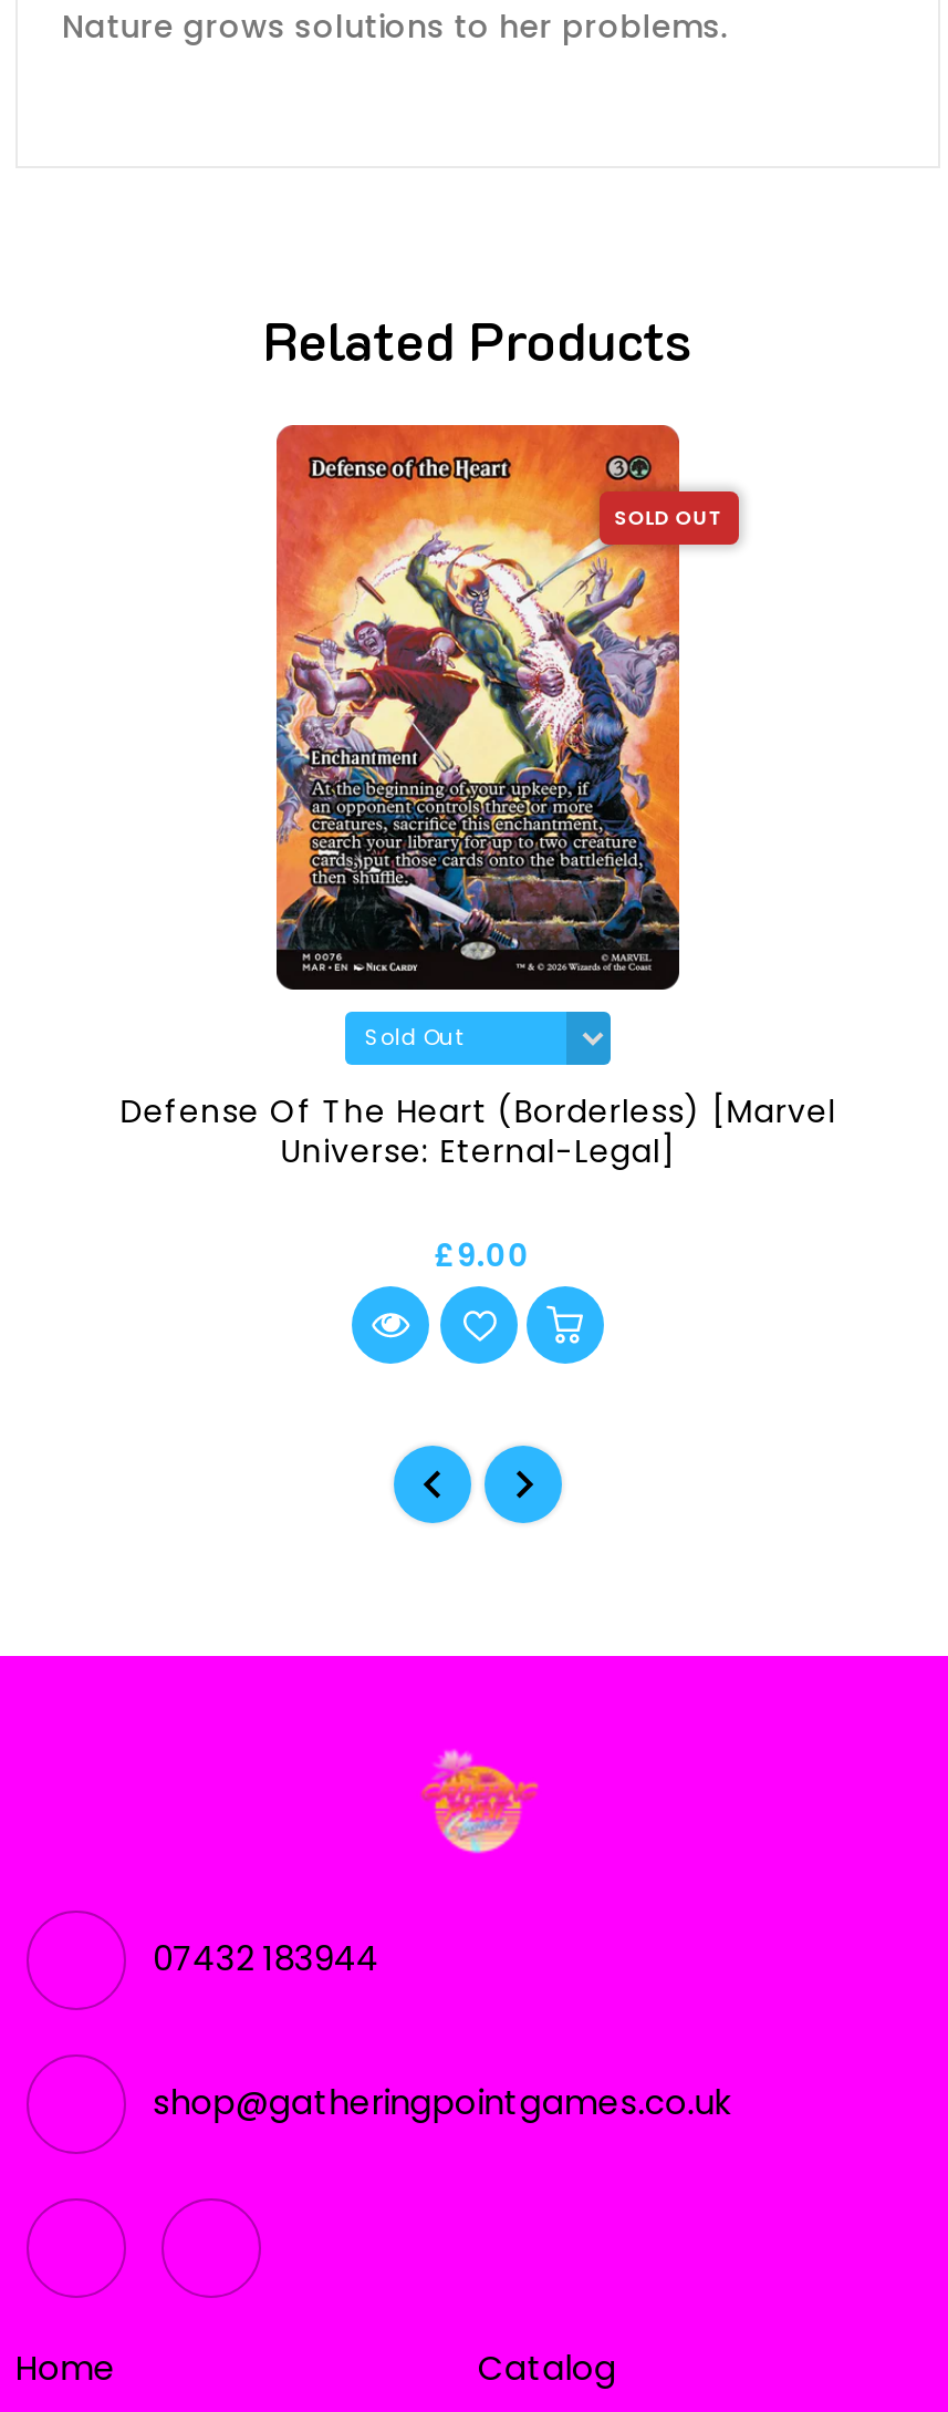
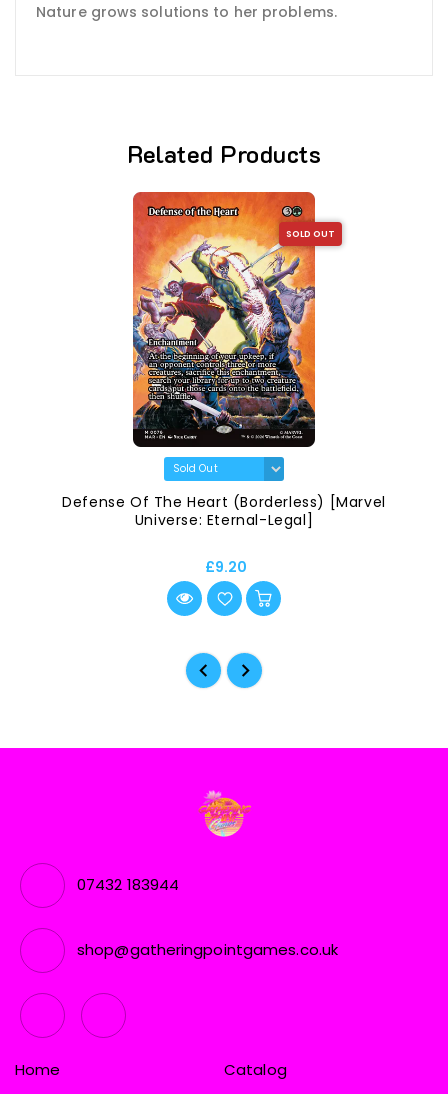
- £9.00
+ £9.20
